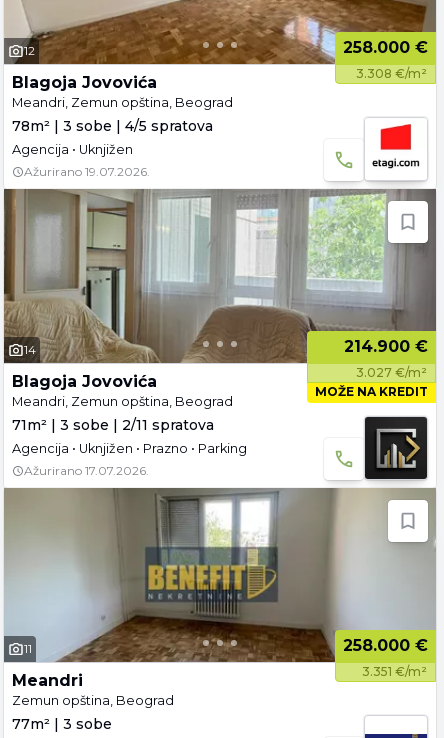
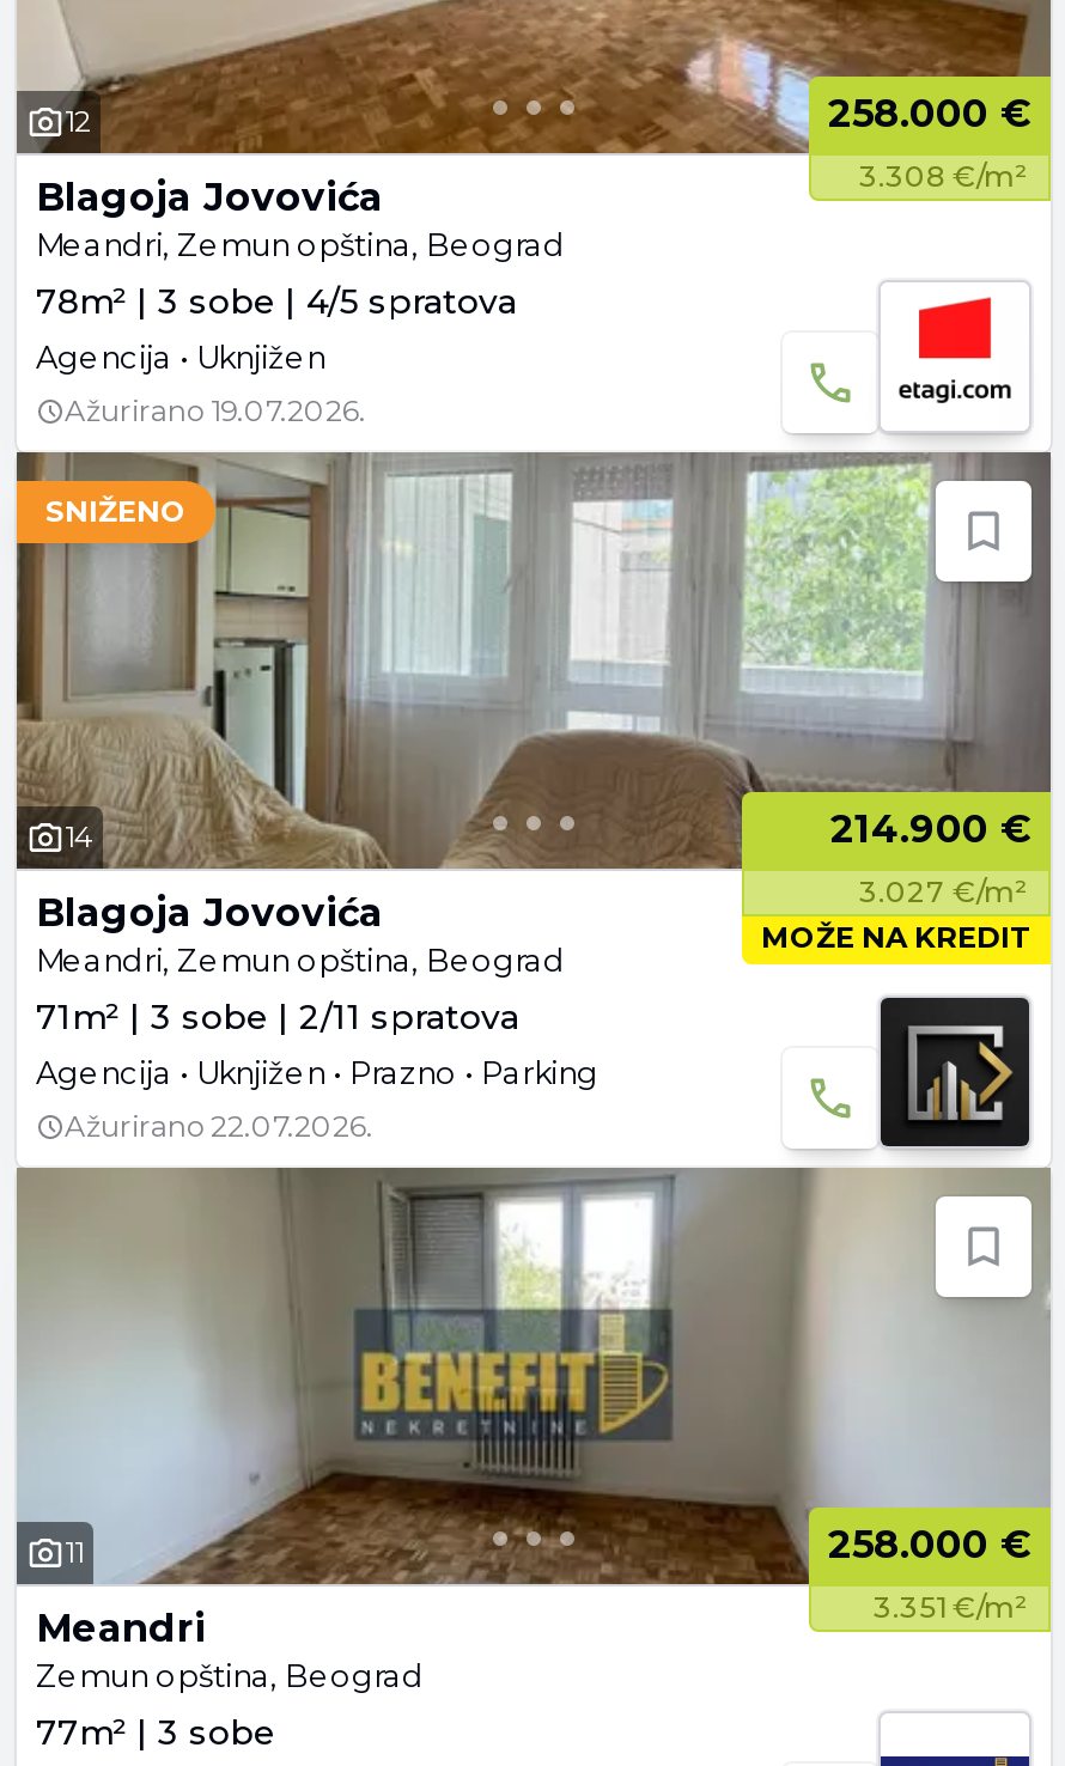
+ SNIŽENO

- Ažurirano 17.07.2026.
+ Ažurirano 22.07.2026.
